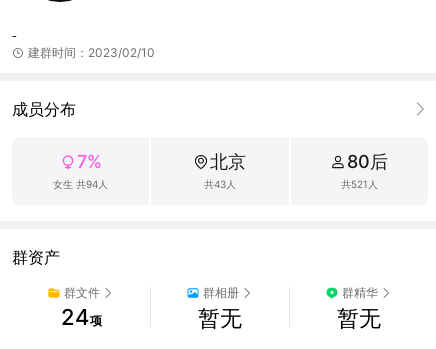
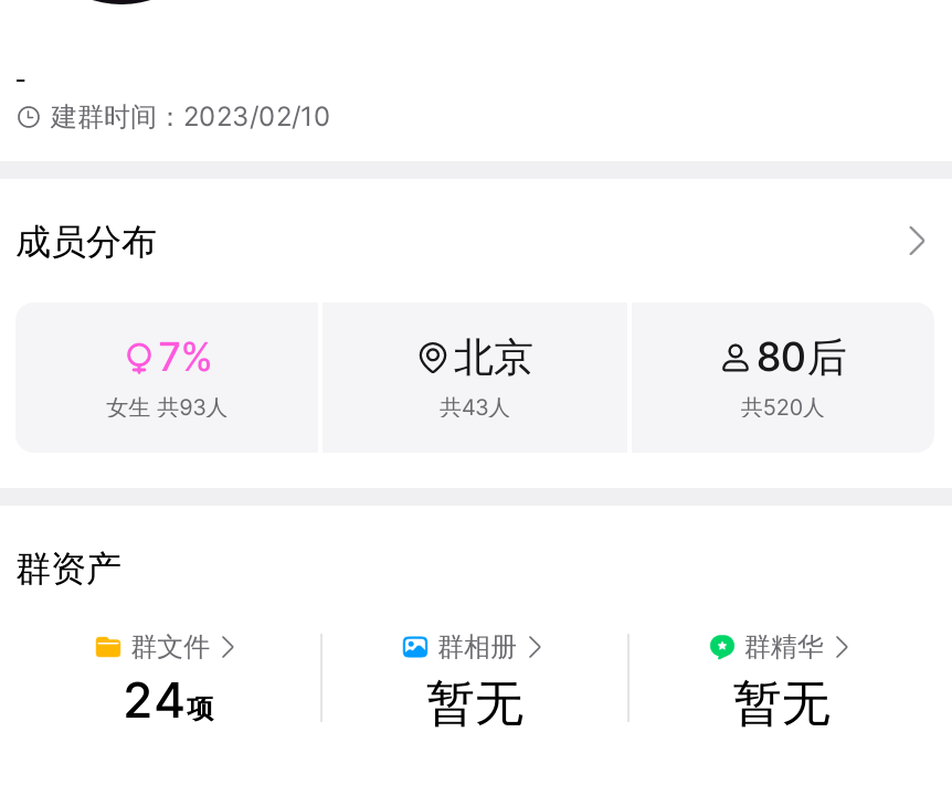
- 女生 共94人
+ 女生 共93人

- 共521人
+ 共520人
